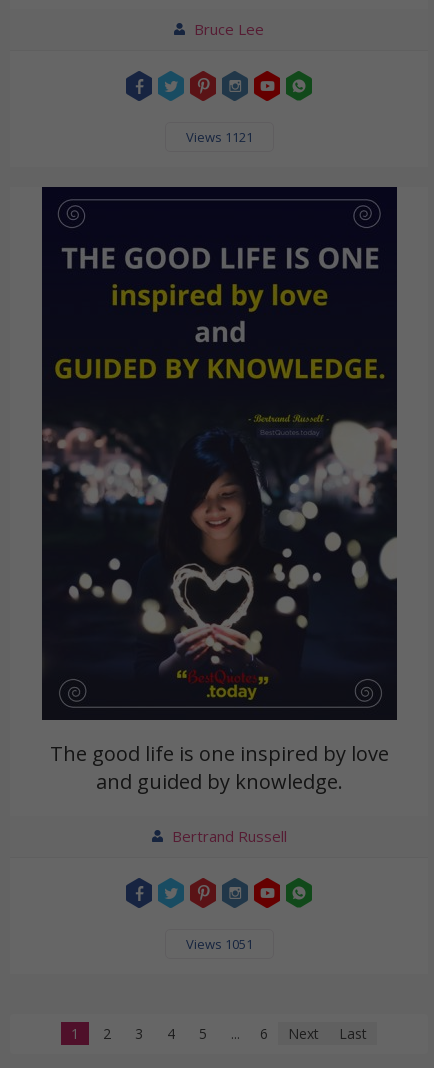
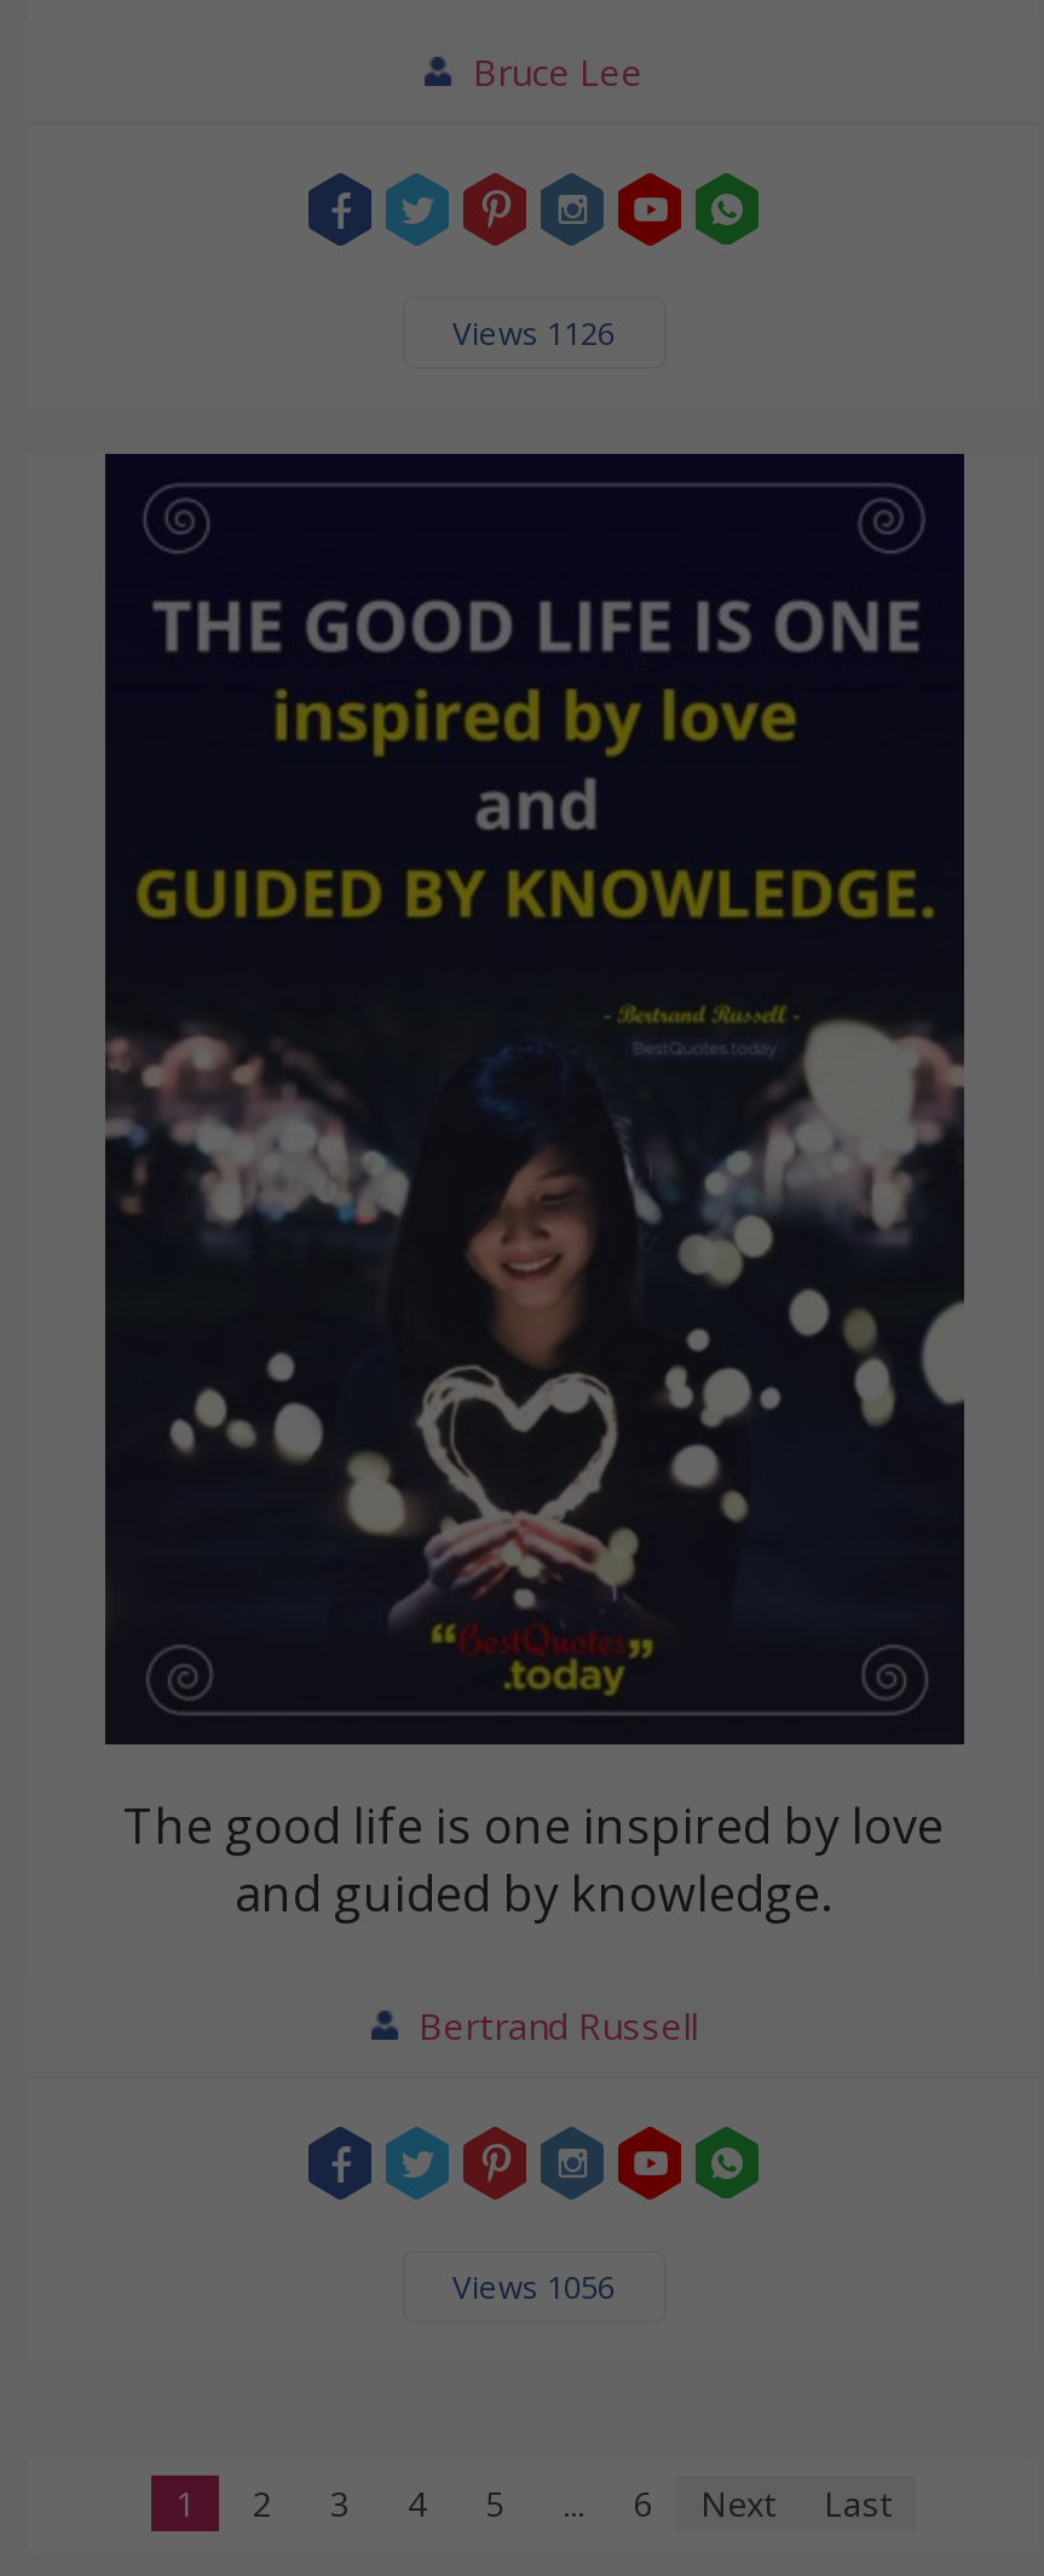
- Views 1121
+ Views 1126

- Views 1051
+ Views 1056
